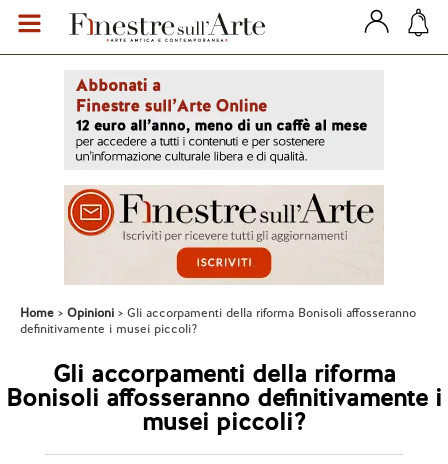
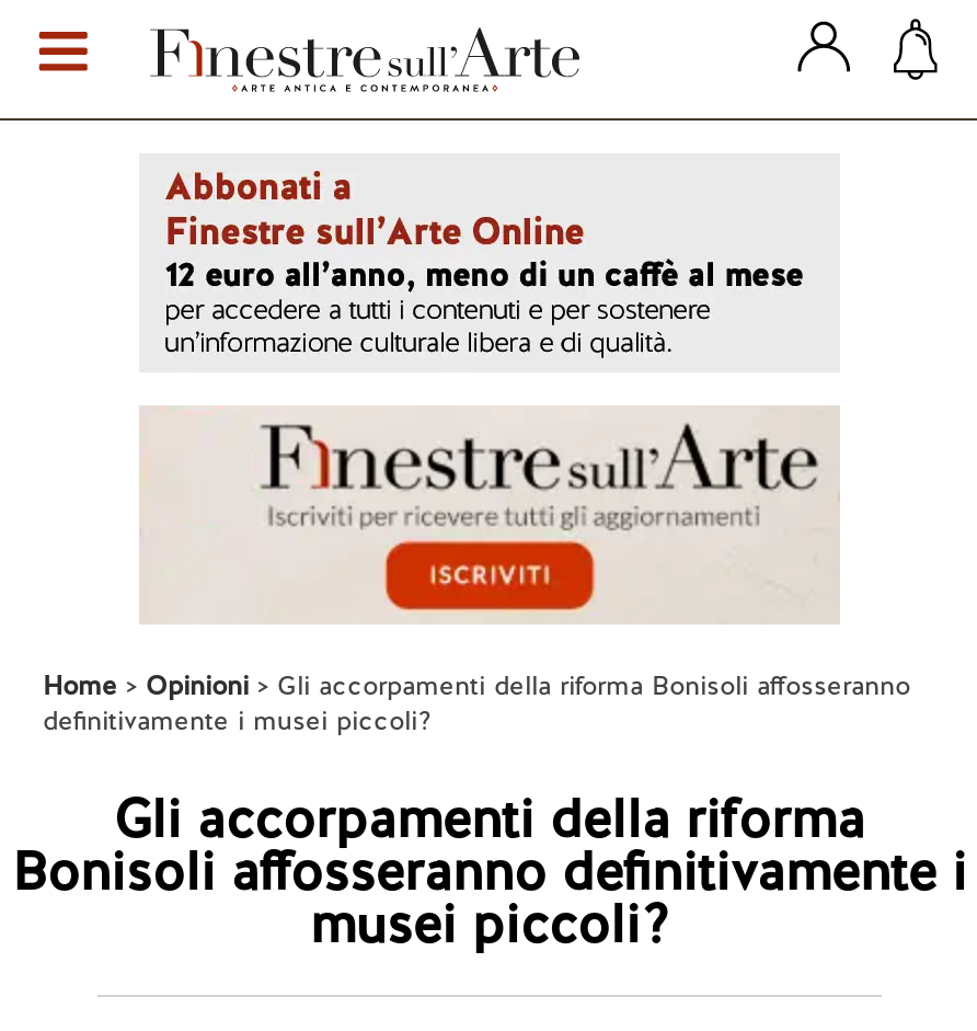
- [image]
